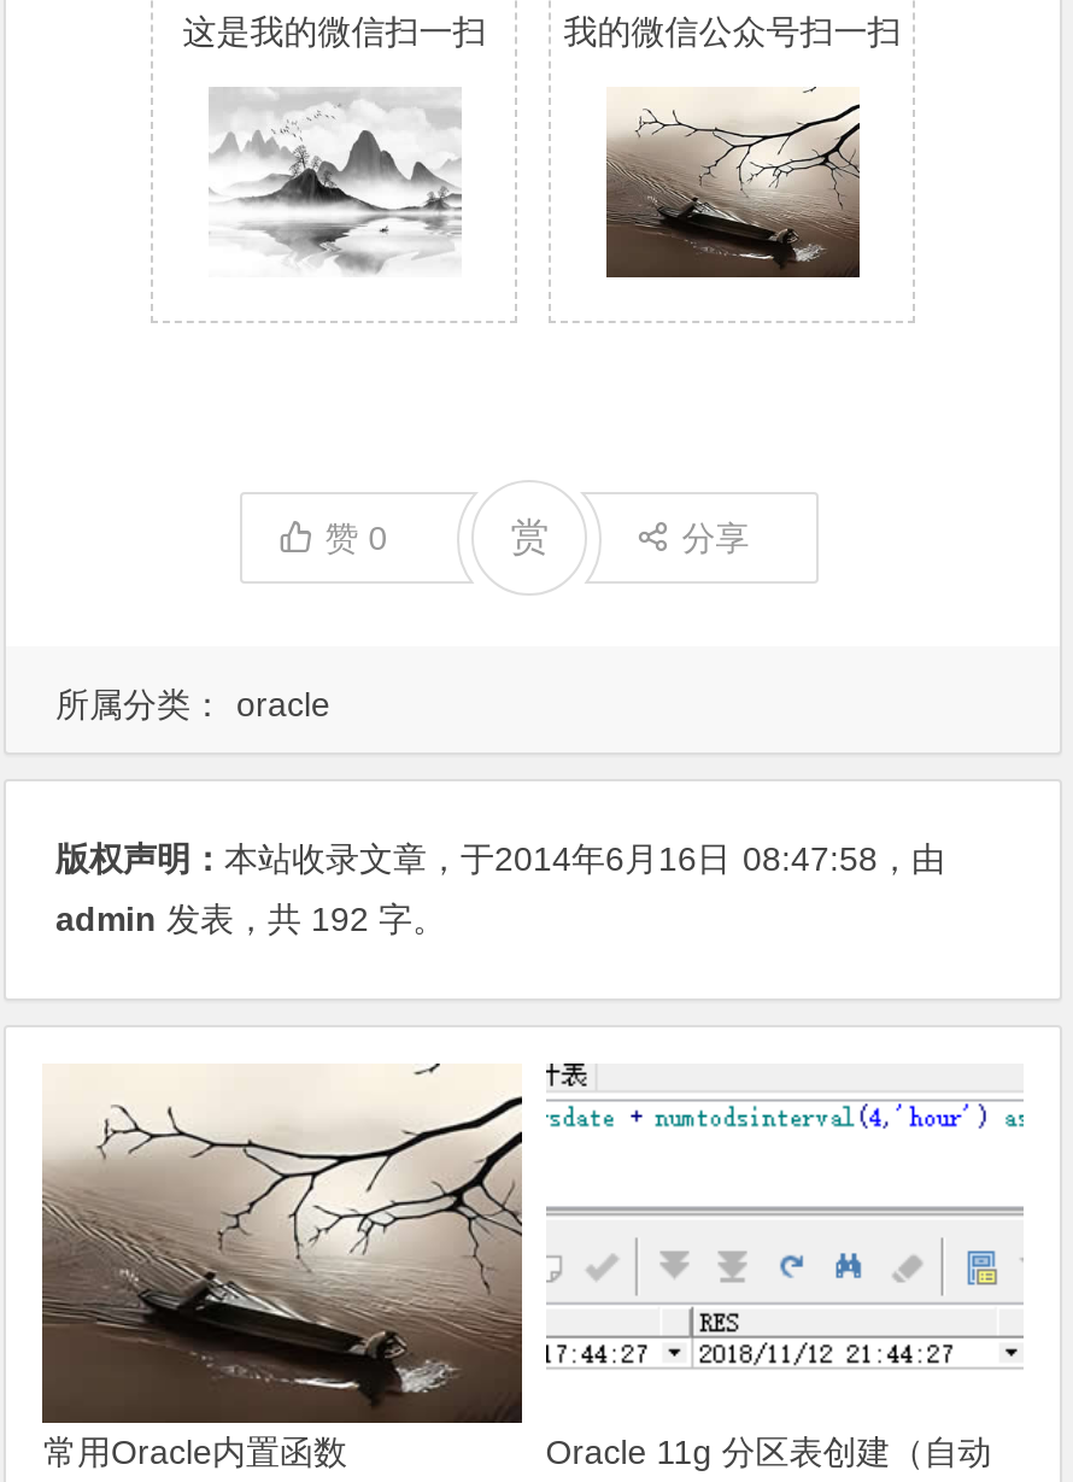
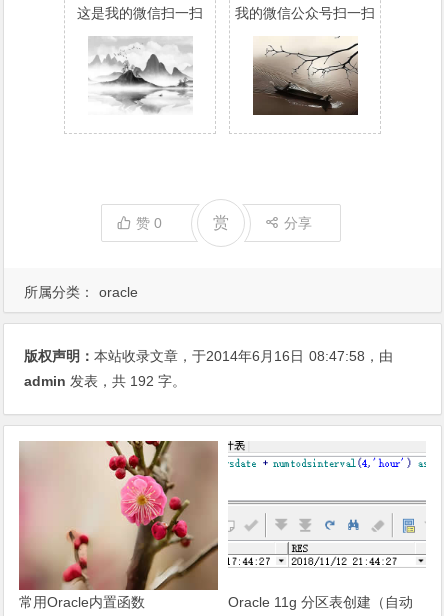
- [image]
+ [image]
